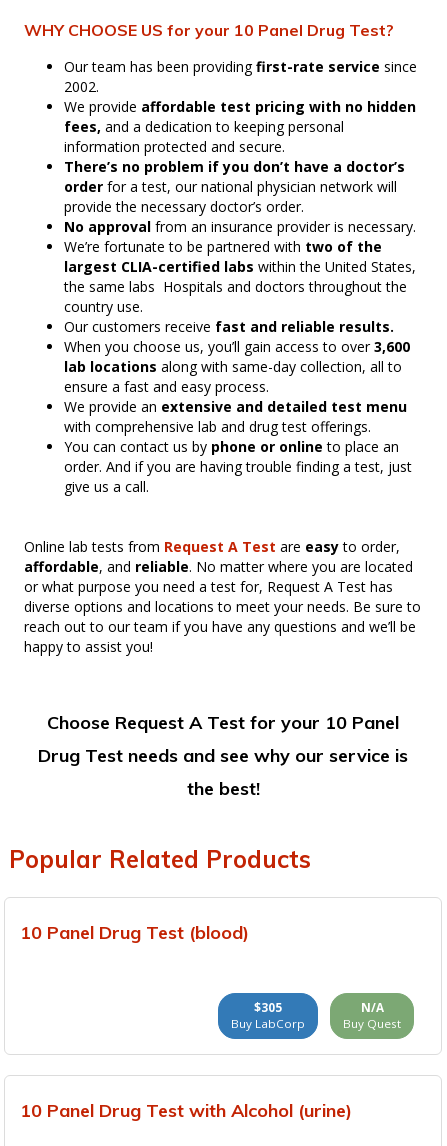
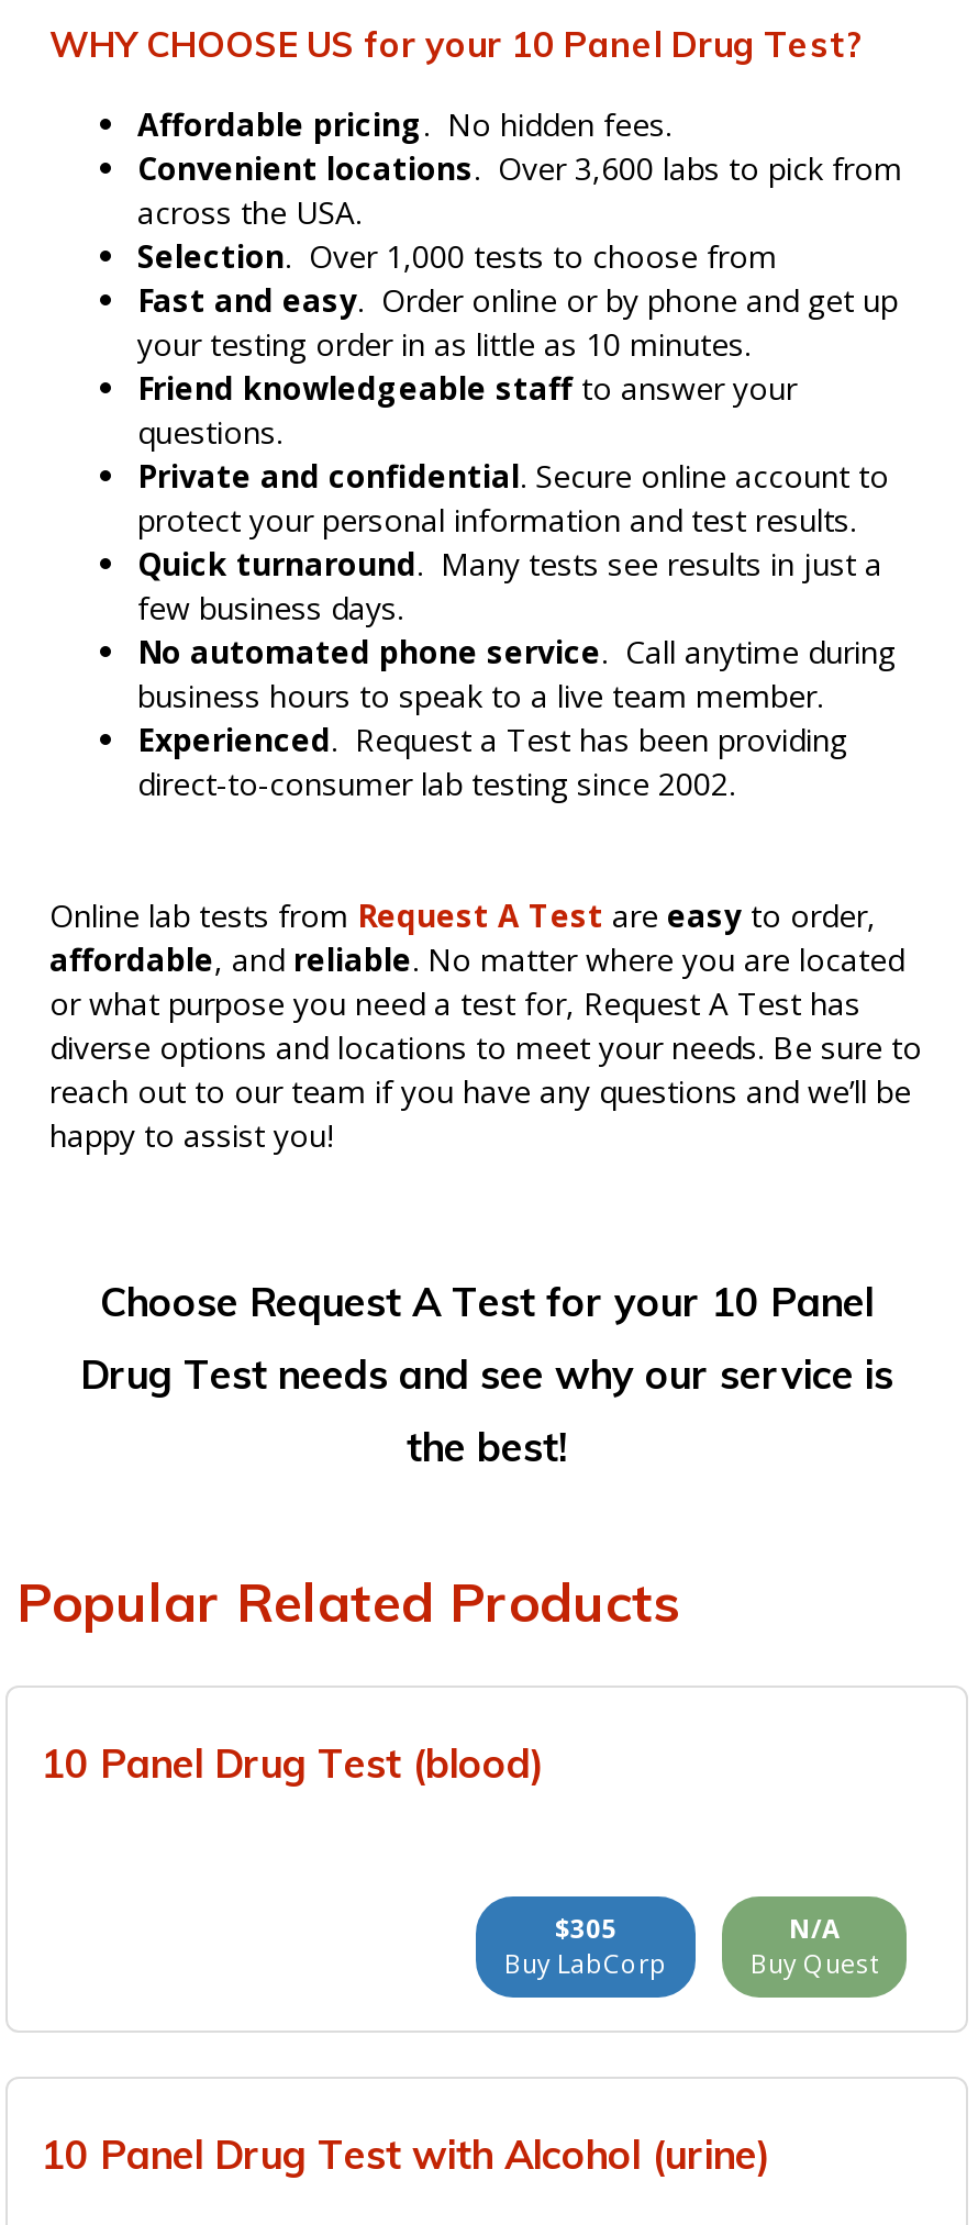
- Our team has been providing first-rate service since
- 2002.
- We provide affordable test pricing with no hidden
- fees, and a dedication to keeping personal
- information protected and secure.
- There’s no problem if you don’t have a doctor’s
- order for a test, our national physician network will
- provide the necessary doctor’s order.
- No approval from an insurance provider is necessary.
- We’re fortunate to be partnered with two of the
- largest CLIA-certified labs within the United States,
- the same labs Hospitals and doctors throughout the
- country use.
- Our customers receive fast and reliable results.
- When you choose us, you’ll gain access to over 3,600
- lab locations along with same-day collection, all to
- ensure a fast and easy process.
- We provide an extensive and detailed test menu
- with comprehensive lab and drug test offerings.
- You can contact us by phone or online to place an
- order. And if you are having trouble finding a test, just
- give us a call.
+ Affordable pricing. No hidden fees.
+ Convenient locations. Over 3,600 labs to pick from
+ across the USA.
+ Selection. Over 1,000 tests to choose from
+ Fast and easy. Order online or by phone and get up
+ your testing order in as little as 10 minutes.
+ Friend knowledgeable staff to answer your
+ questions.
+ Private and confidential. Secure online account to
+ protect your personal information and test results.
+ Quick turnaround. Many tests see results in just a
+ few business days.
+ No automated phone service. Call anytime during
+ business hours to speak to a live team member.
+ Experienced. Request a Test has been providing
+ direct-to-consumer lab testing since 2002.
